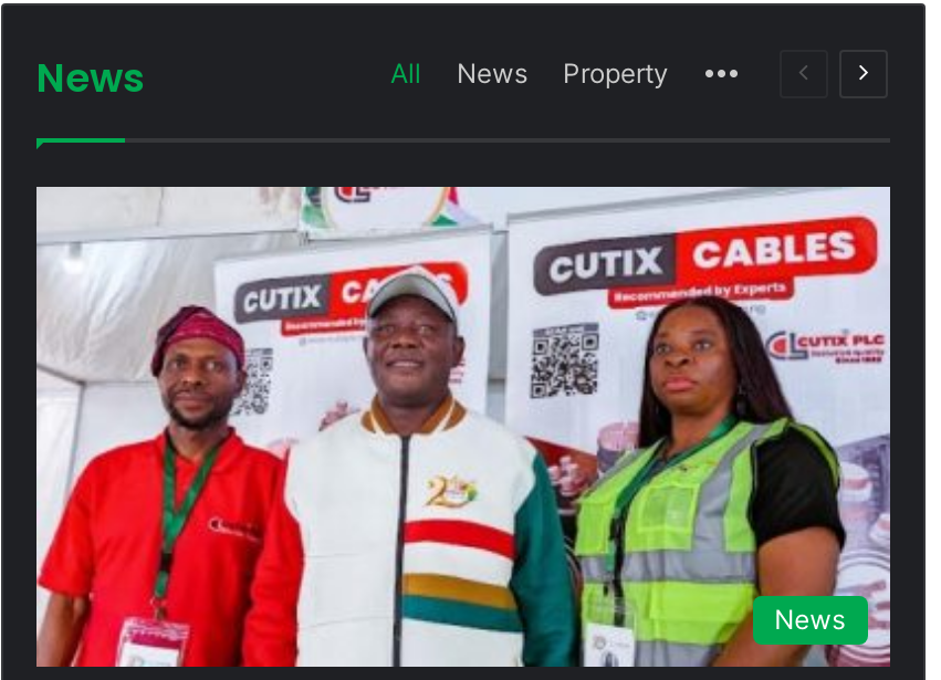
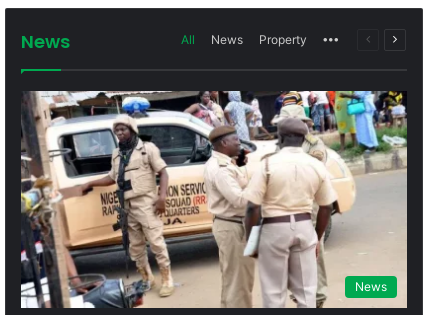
- [image]
+ [image]
